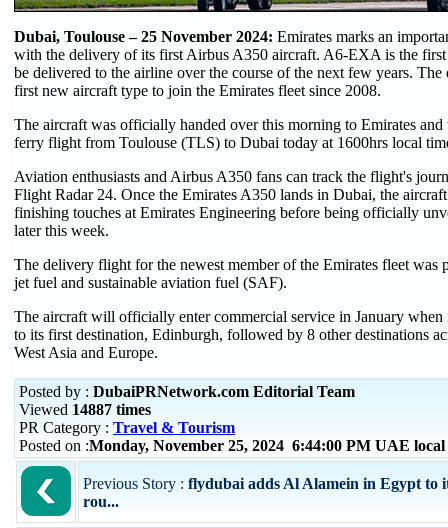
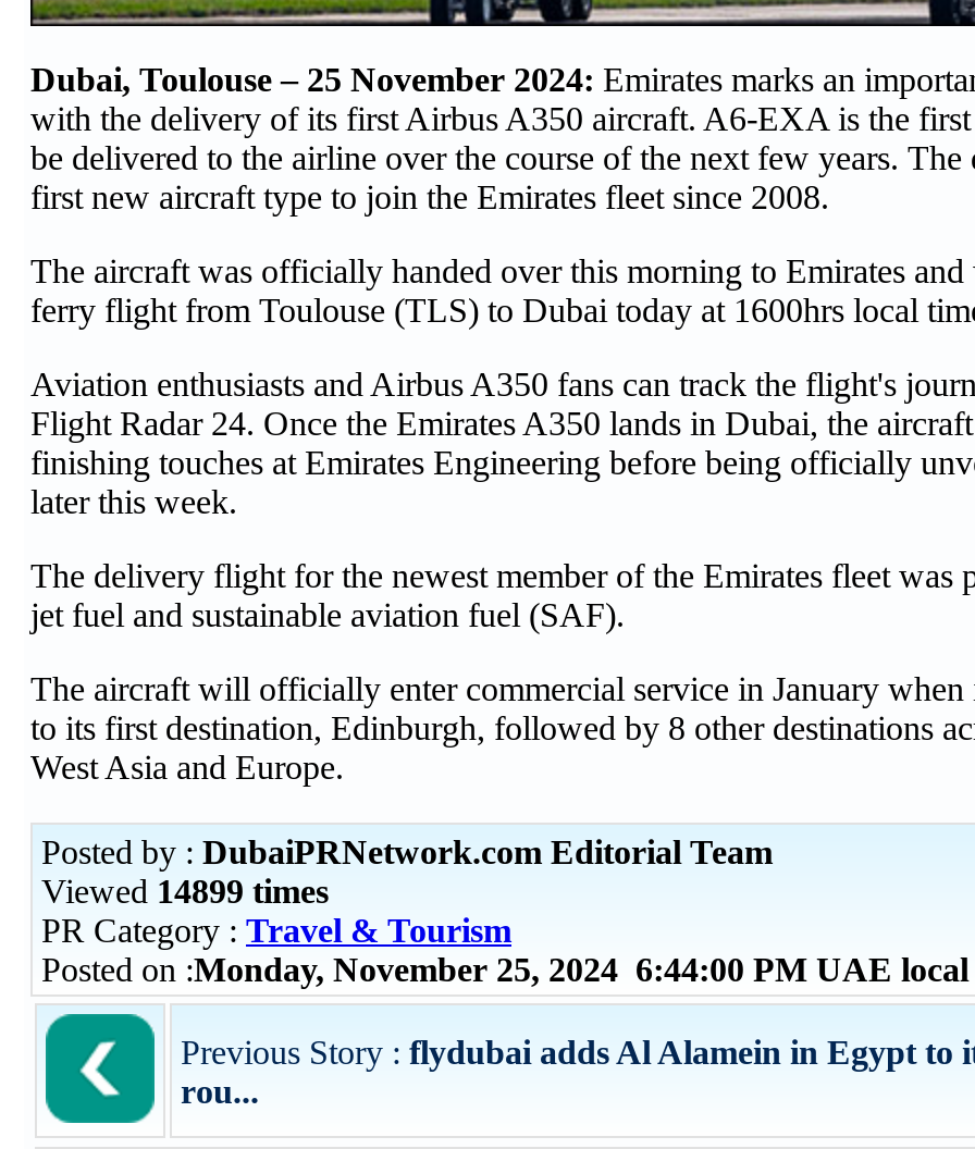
- Viewed 14887 times
+ Viewed 14899 times
